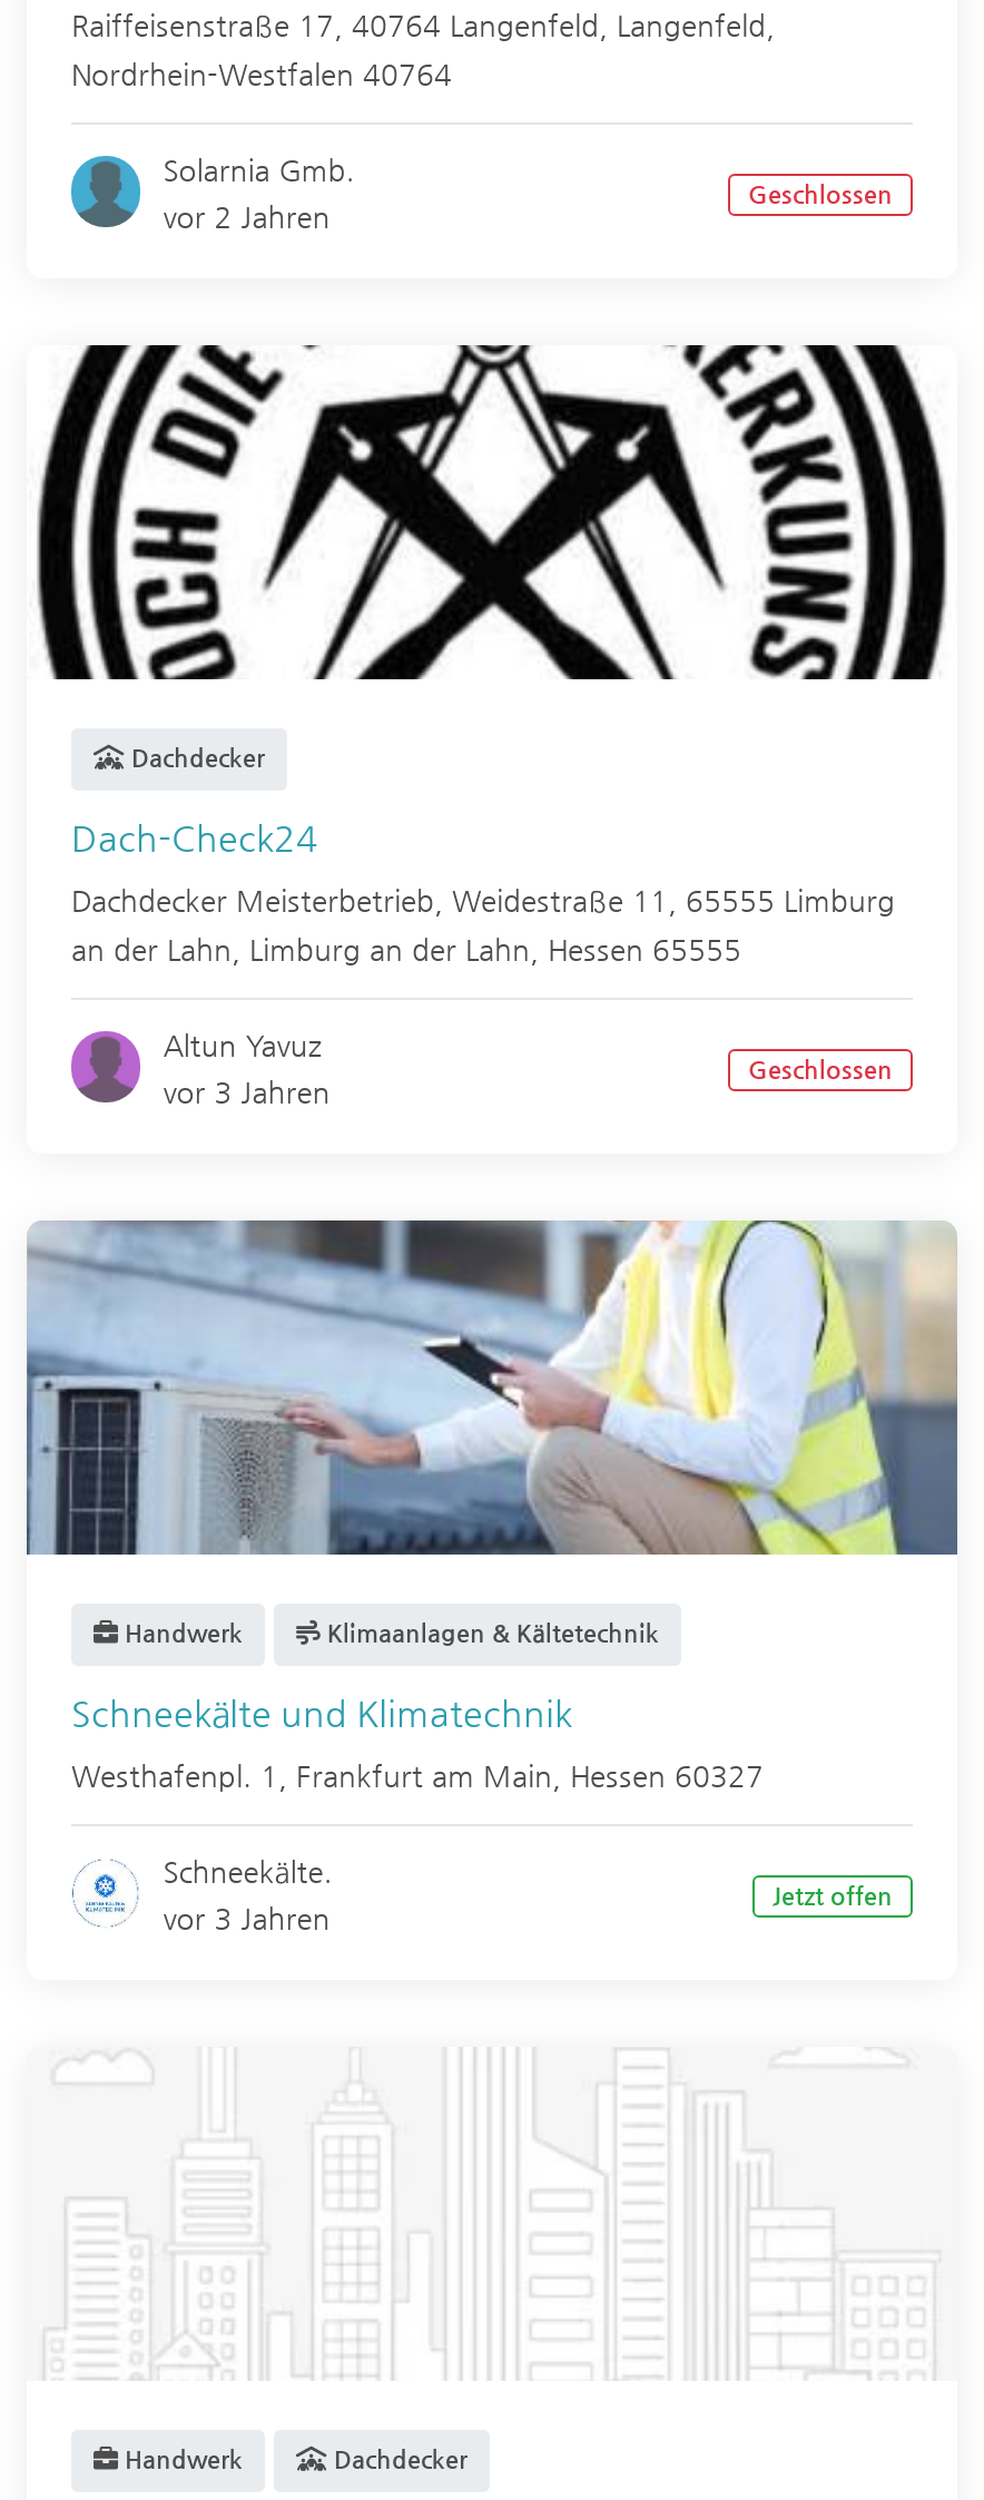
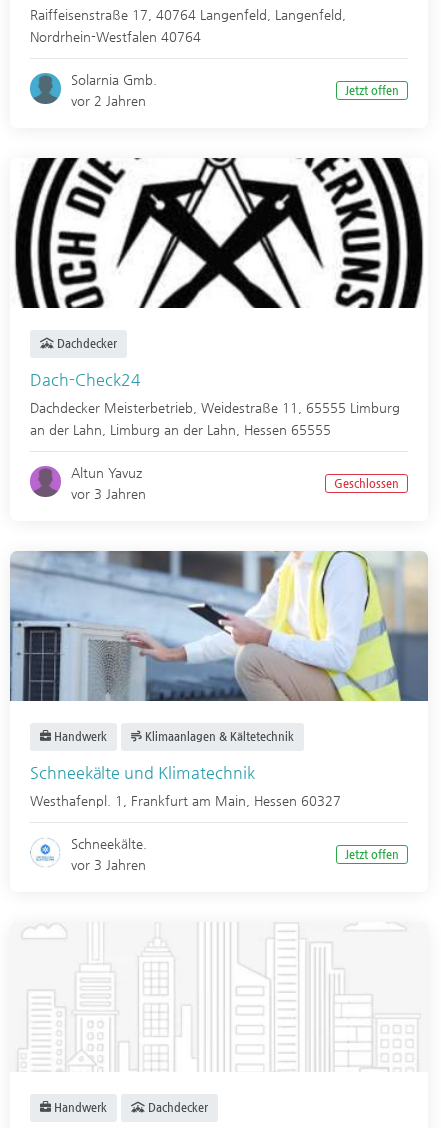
- Geschlossen
+ Jetzt offen
